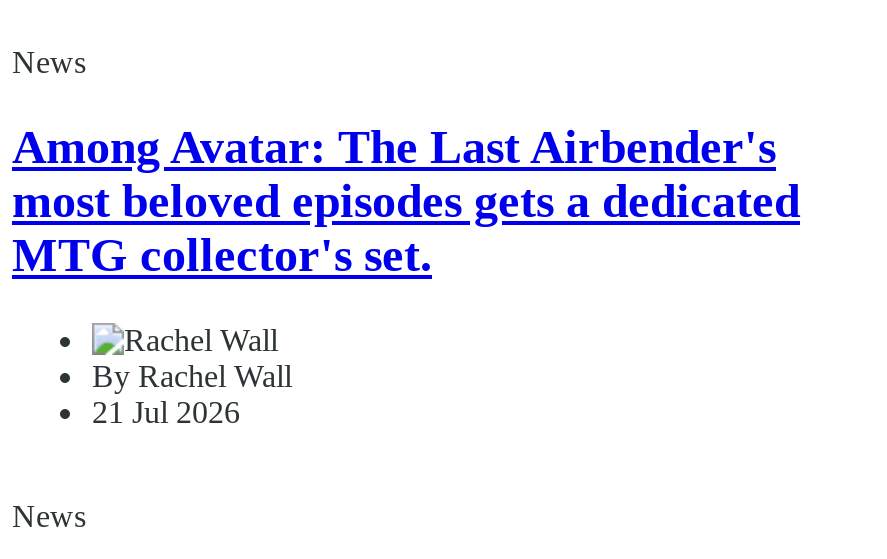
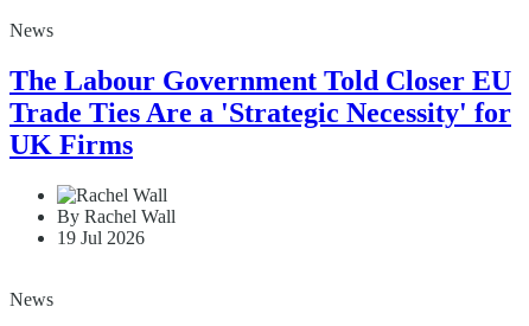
- Among Avatar: The Last Airbender's
- most beloved episodes gets a dedicated
- MTG collector's set.
+ The Labour Government Told Closer EU
+ Trade Ties Are a 'Strategic Necessity' for
+ UK Firms

- 21 Jul 2026
+ 19 Jul 2026
